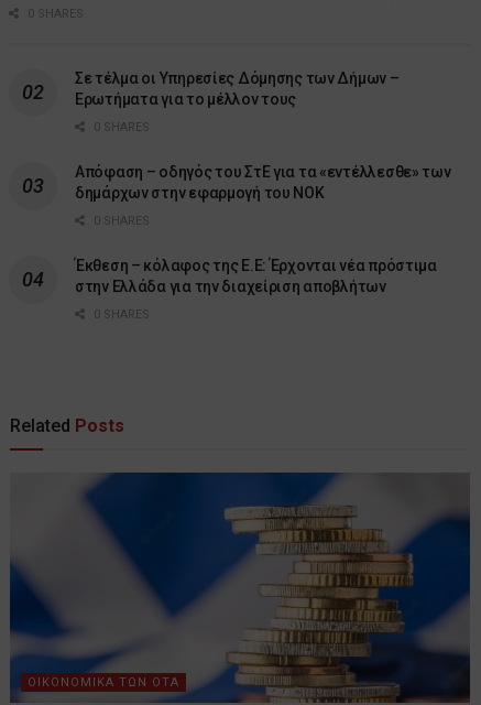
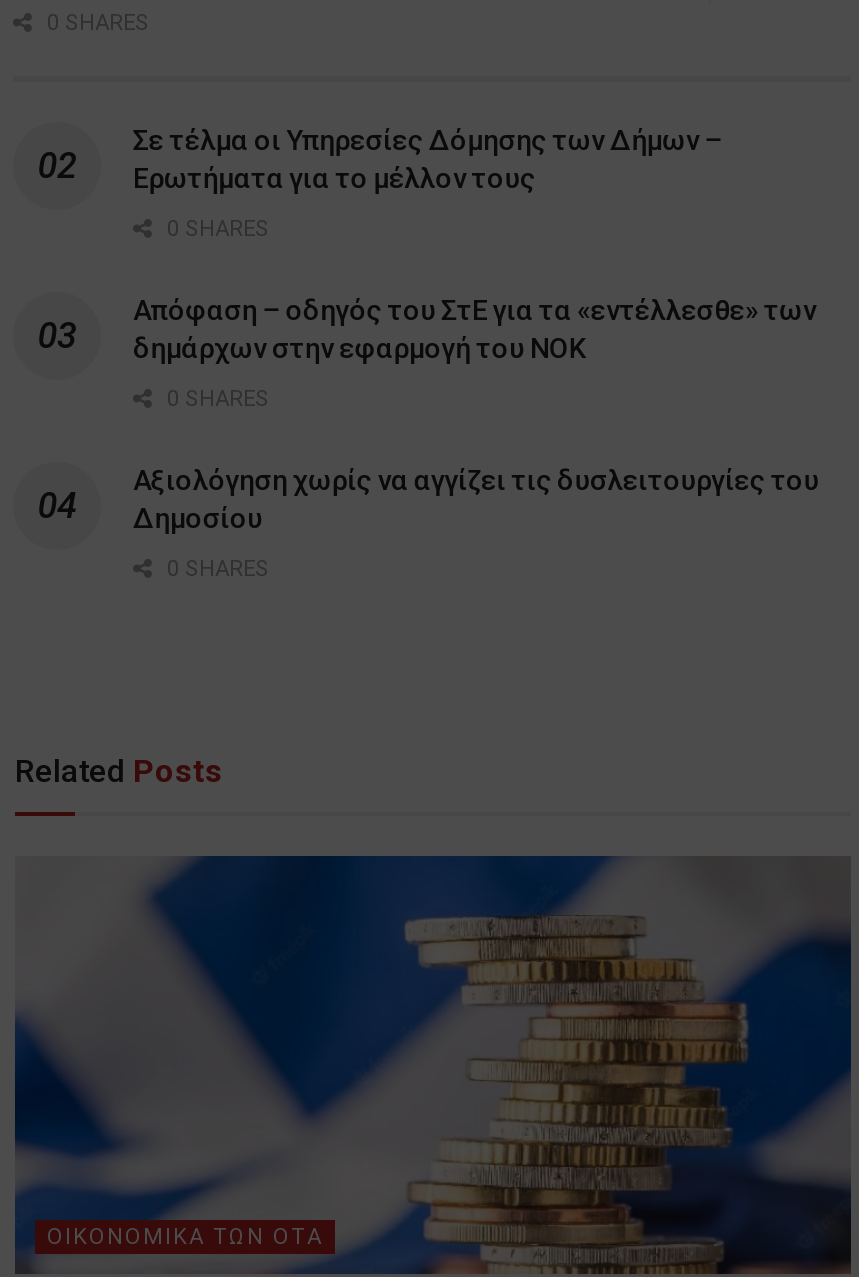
- Έκθεση – κόλαφος της Ε.Ε: Έρχονται νέα πρόστιμα
- στην Ελλάδα για την διαχείριση αποβλήτων
+ Αξιολόγηση χωρίς να αγγίζει τις δυσλειτουργίες του
+ Δημοσίου
